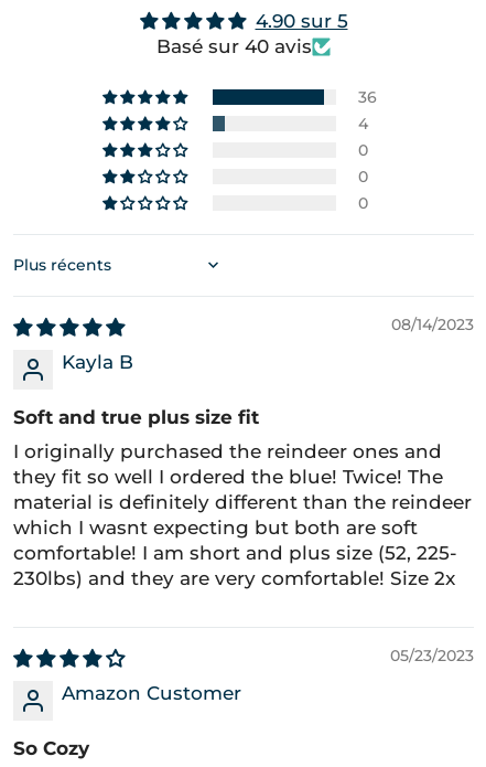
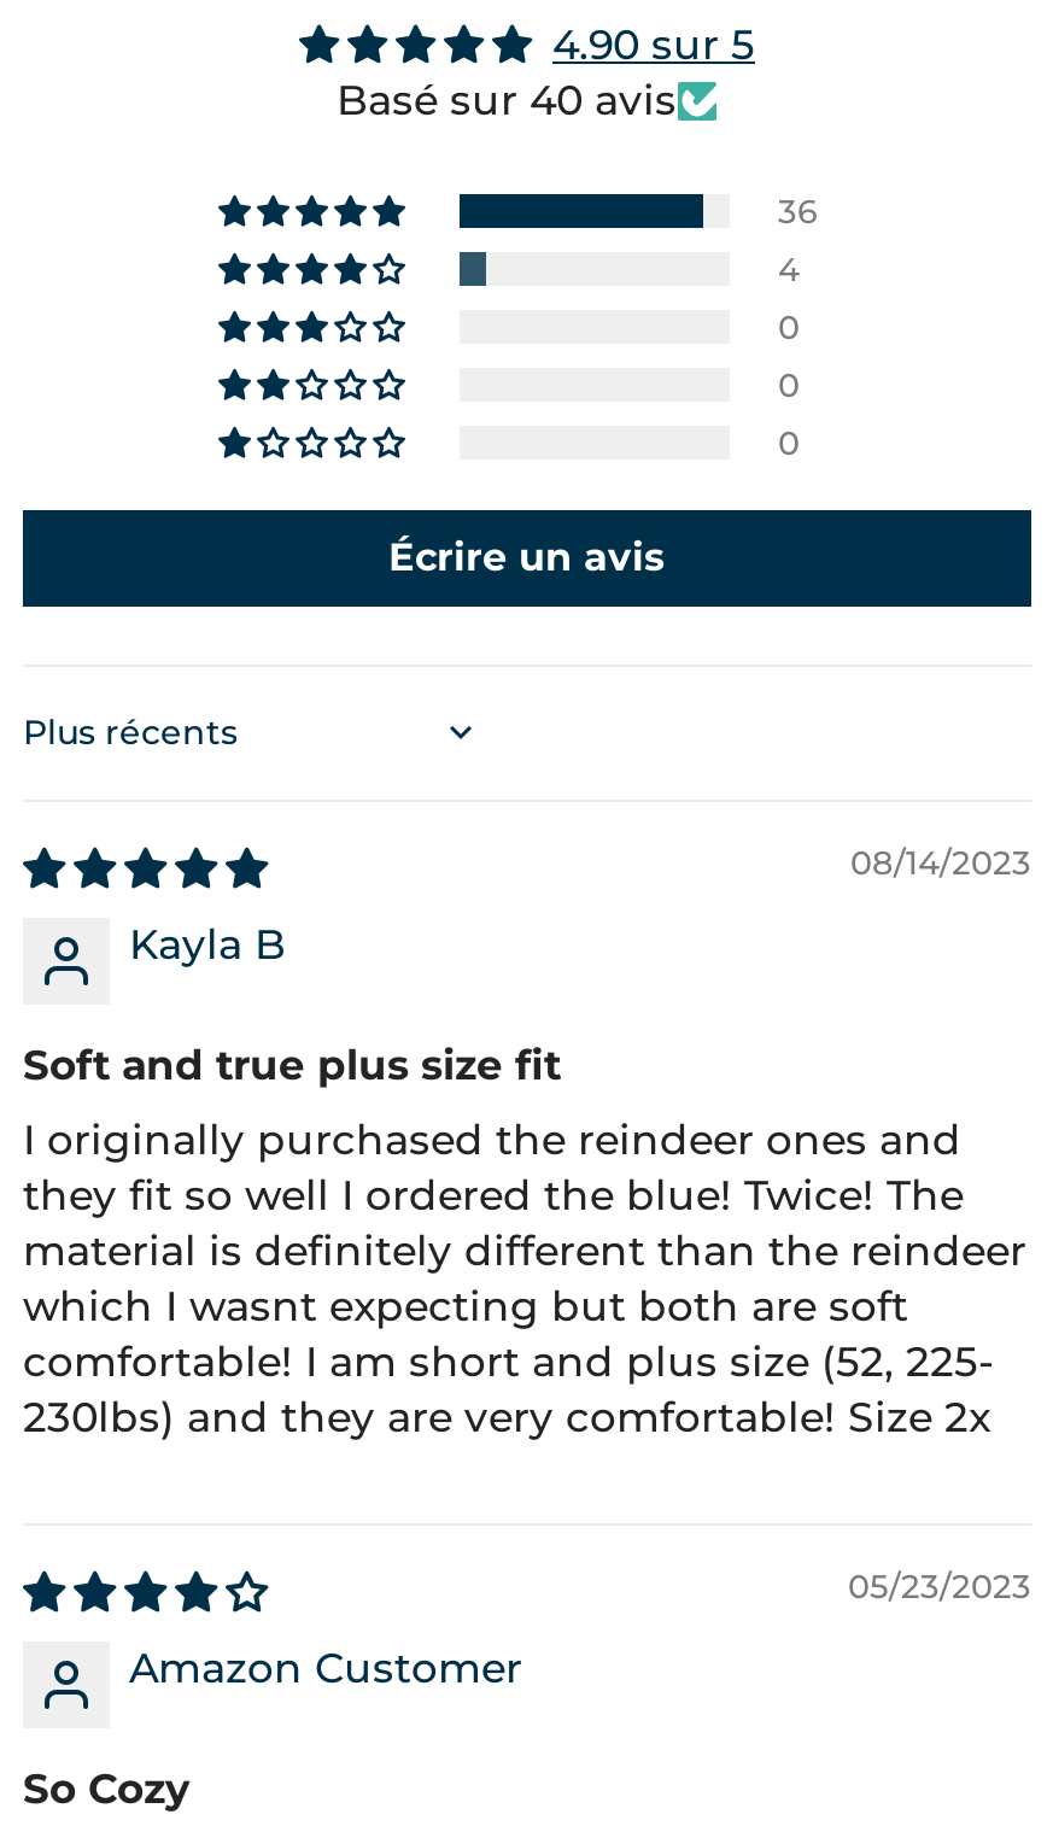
+ Écrire un avis
